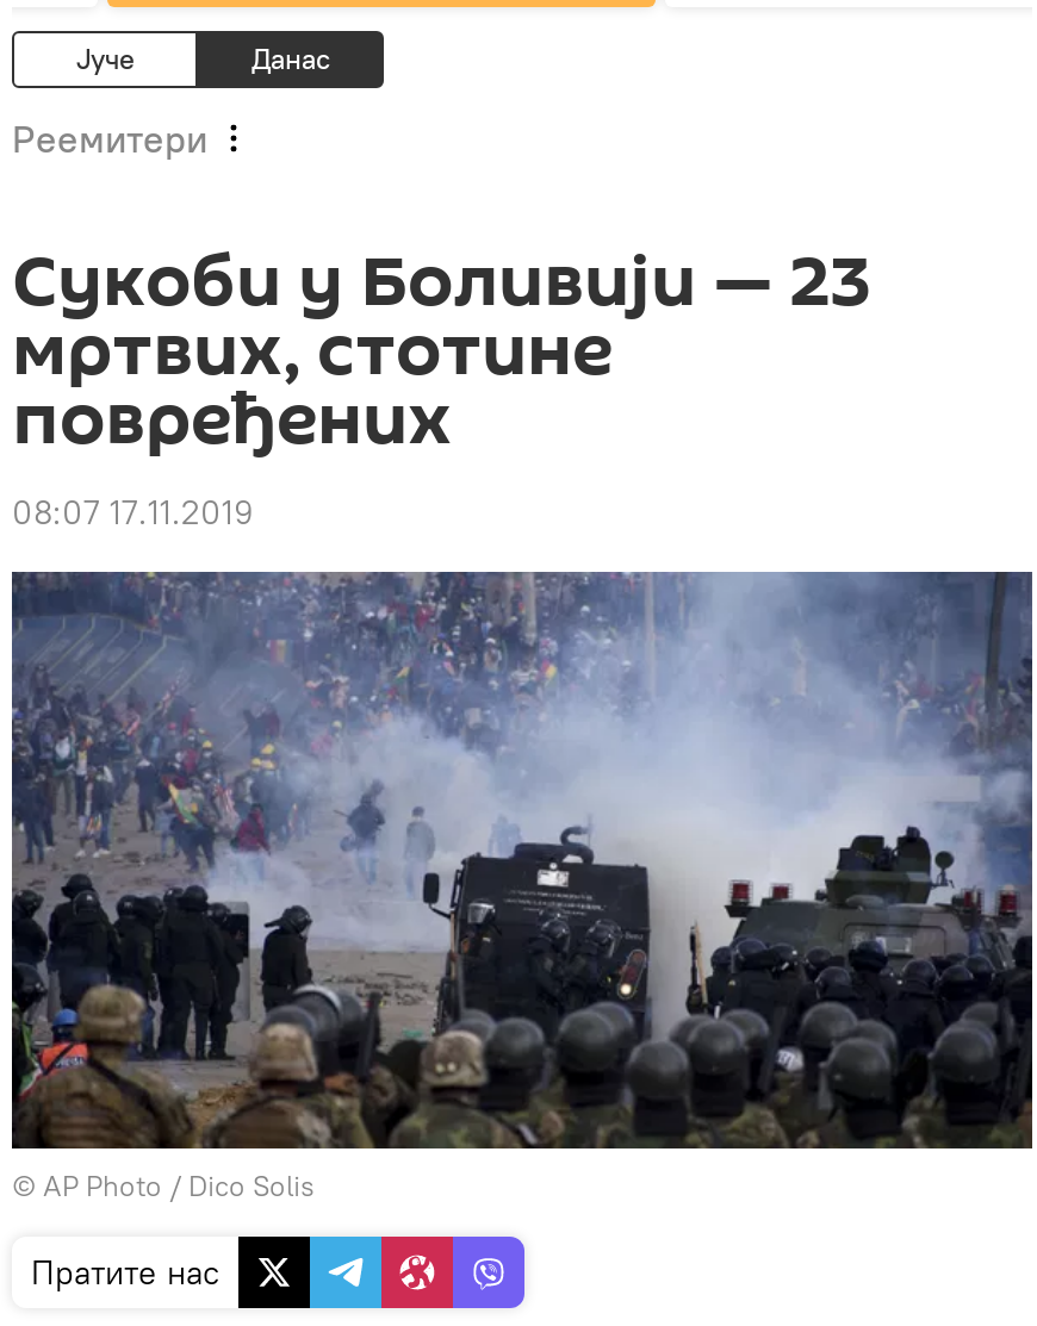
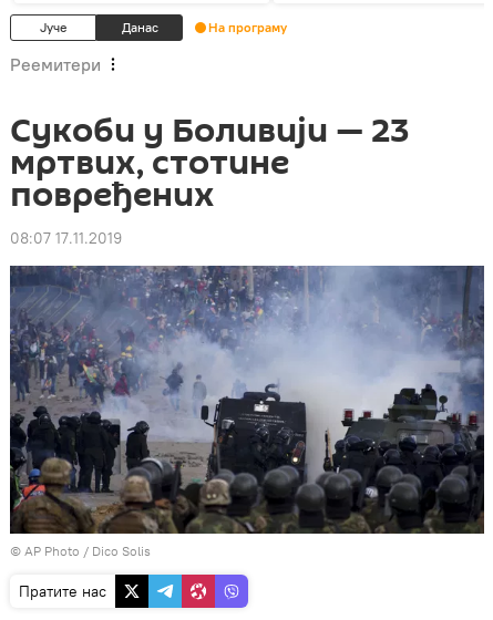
+ На програму
